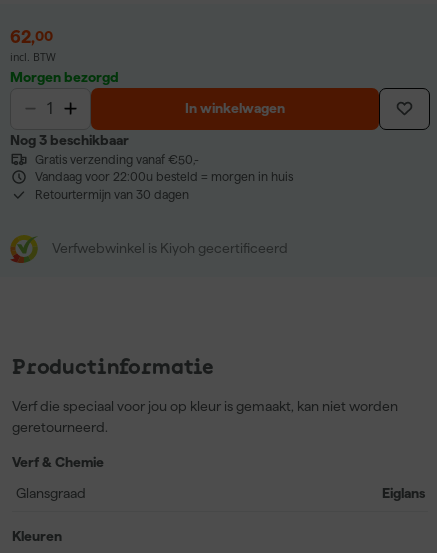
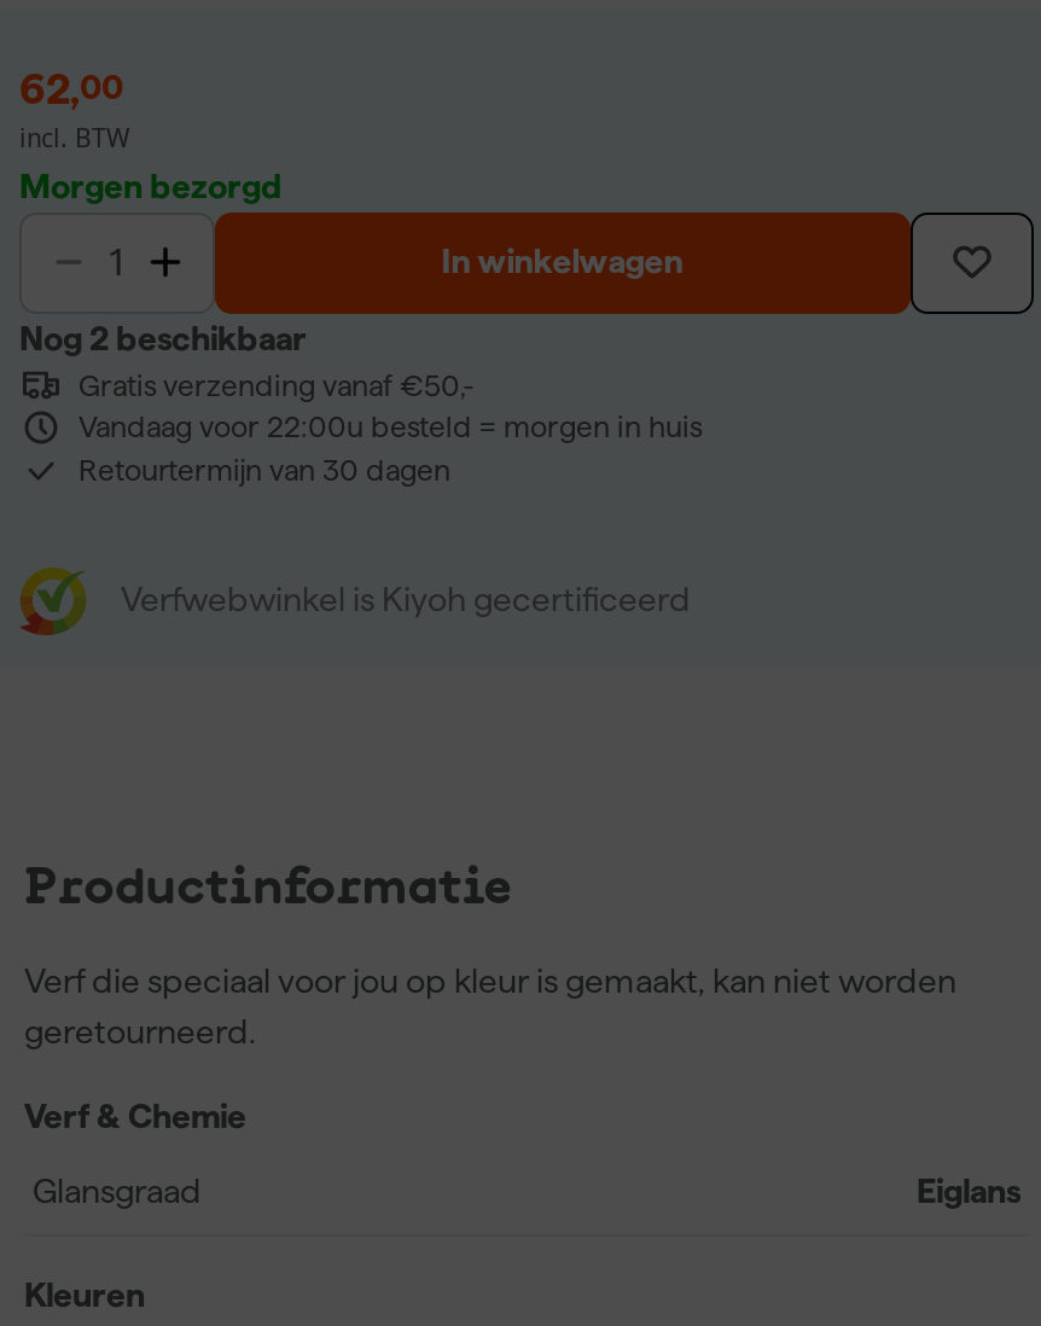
- Nog 3 beschikbaar
+ Nog 2 beschikbaar
